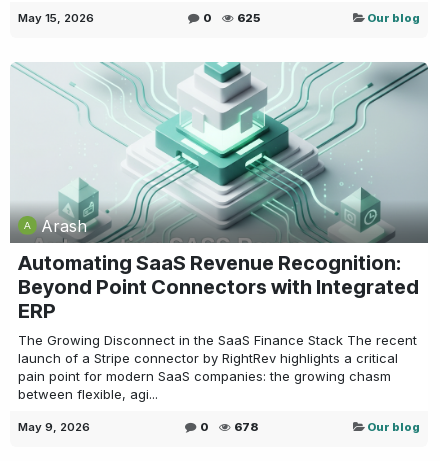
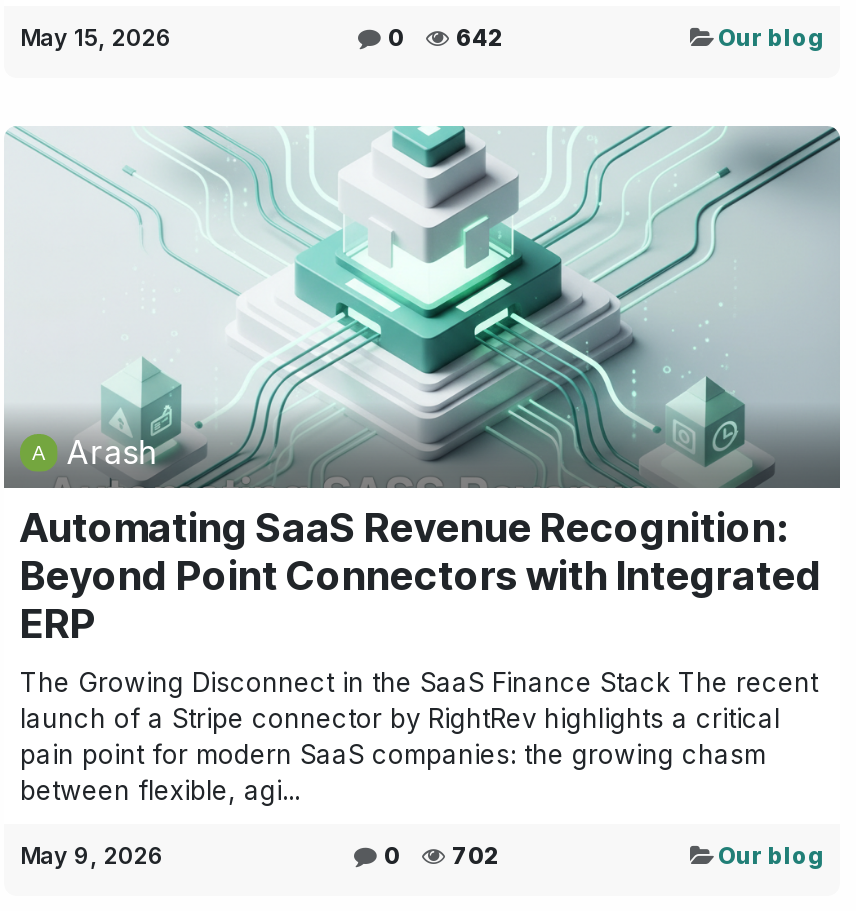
- 0 625
+ 0 642

- 0 678
+ 0 702
